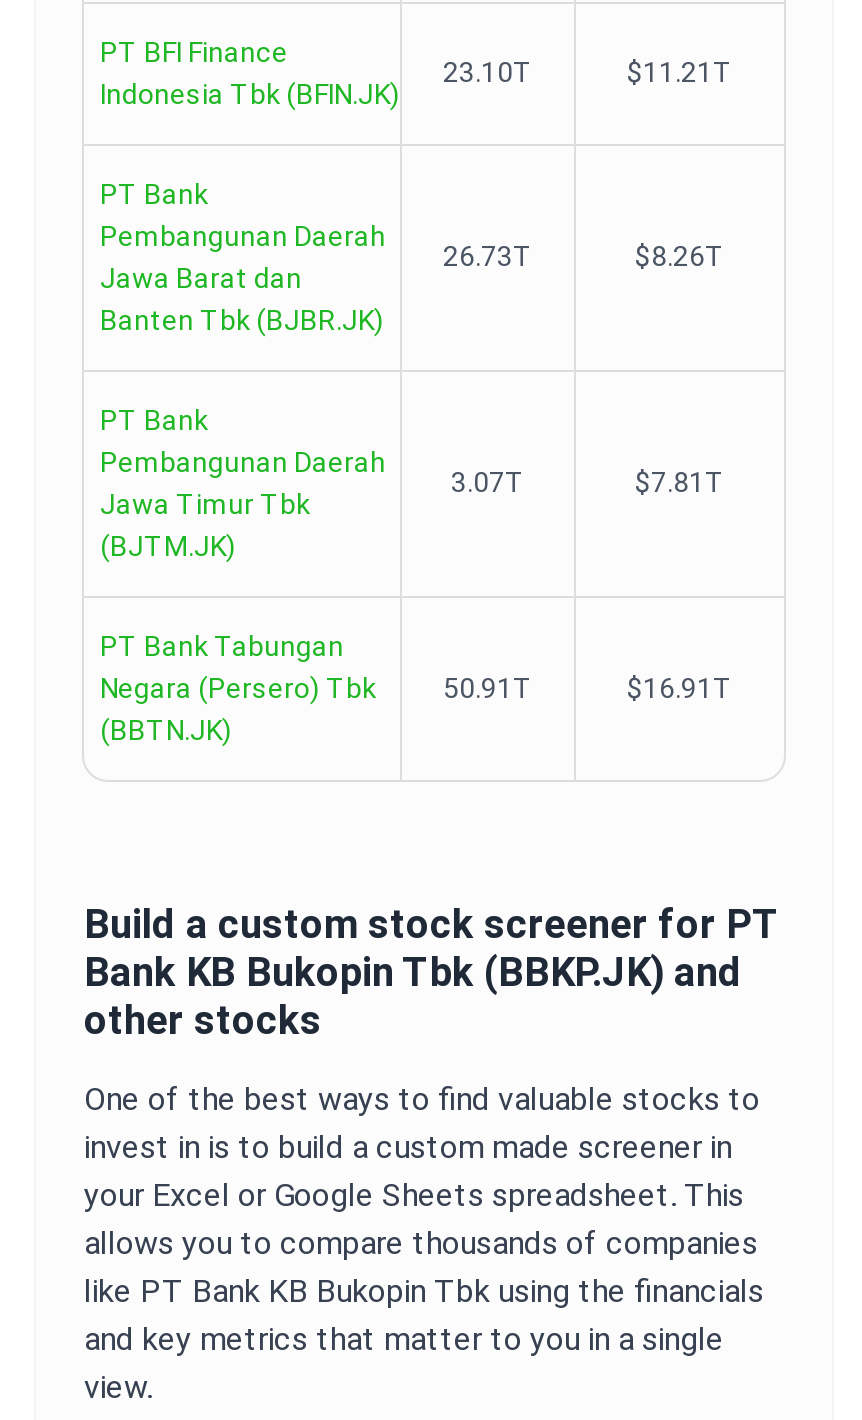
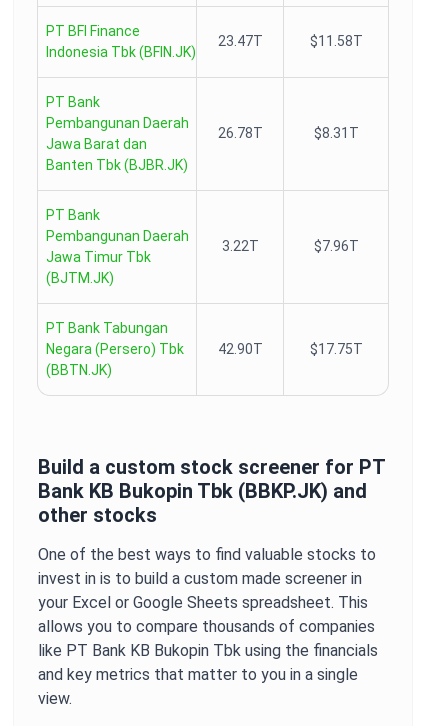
- 23.10T
- $11.21T
+ 23.47T
+ $11.58T

- 26.73T
- $8.26T
+ 26.78T
+ $8.31T

- 3.07T
- $7.81T
+ 3.22T
+ $7.96T

- 50.91T
- $16.91T
+ 42.90T
+ $17.75T
